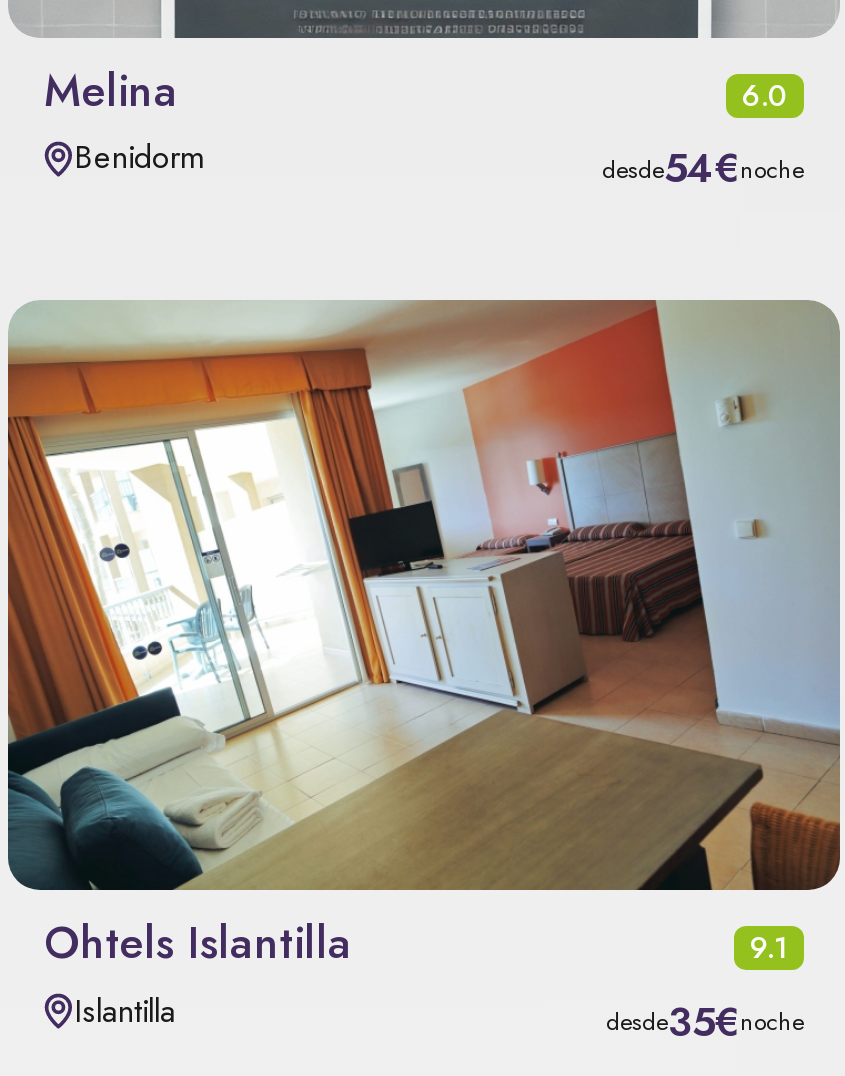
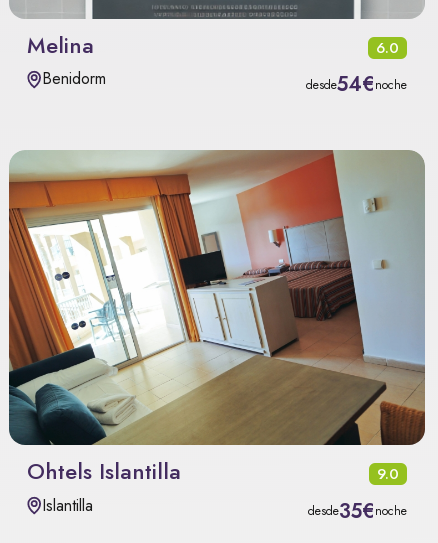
- 9.1
+ 9.0
